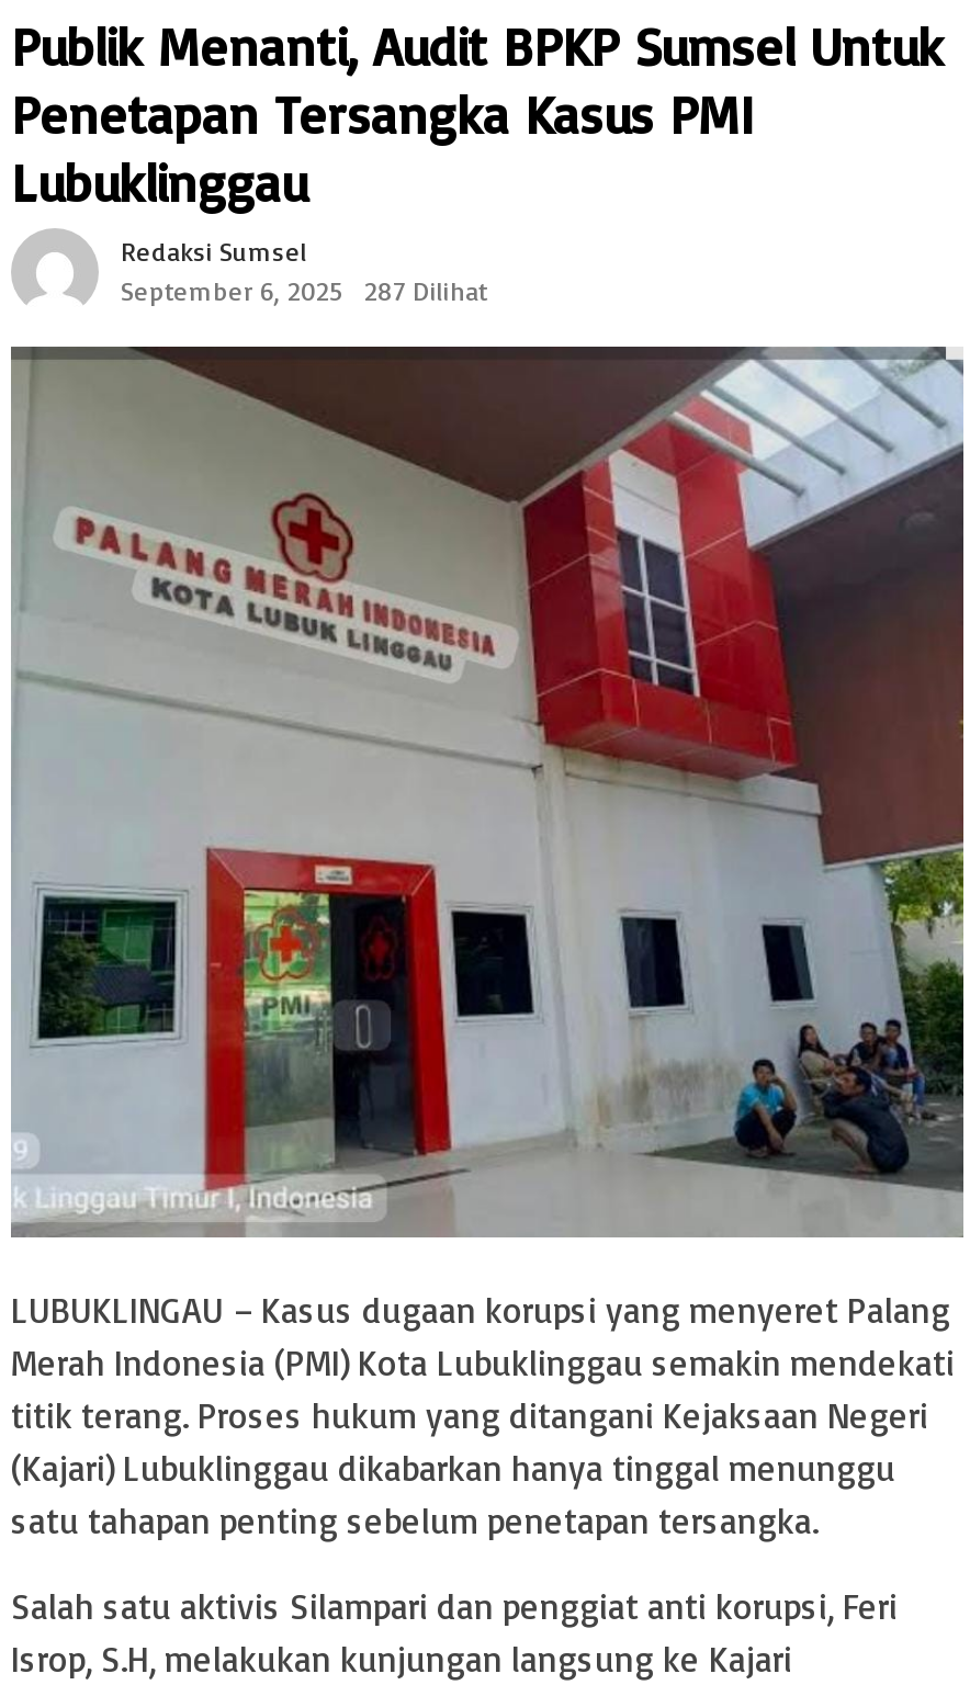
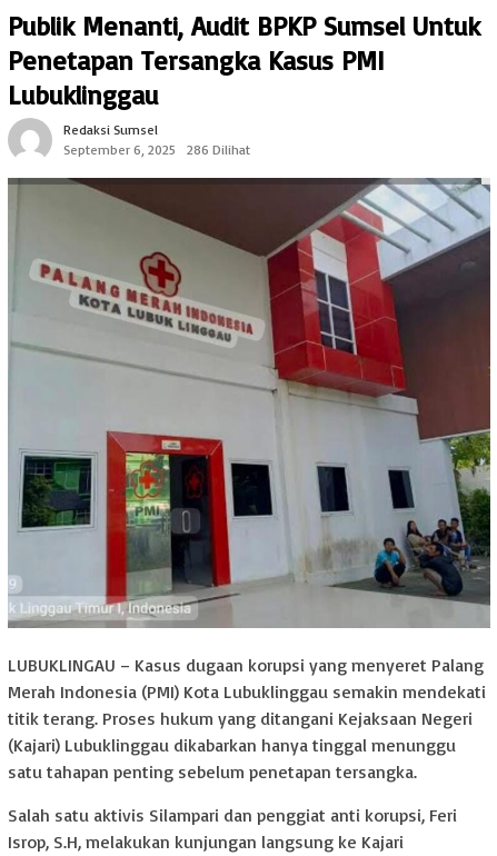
- September 6, 2025 287 Dilihat
+ September 6, 2025 286 Dilihat
